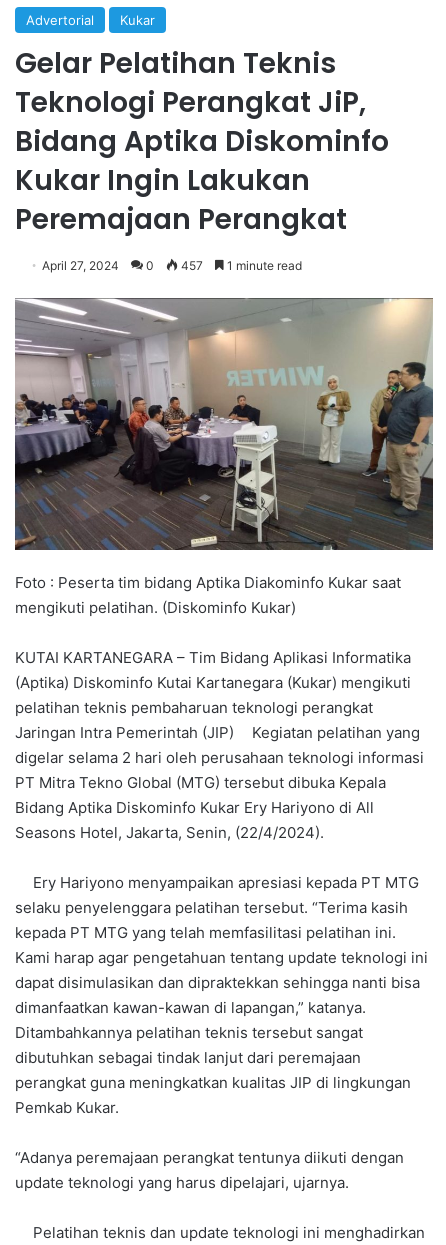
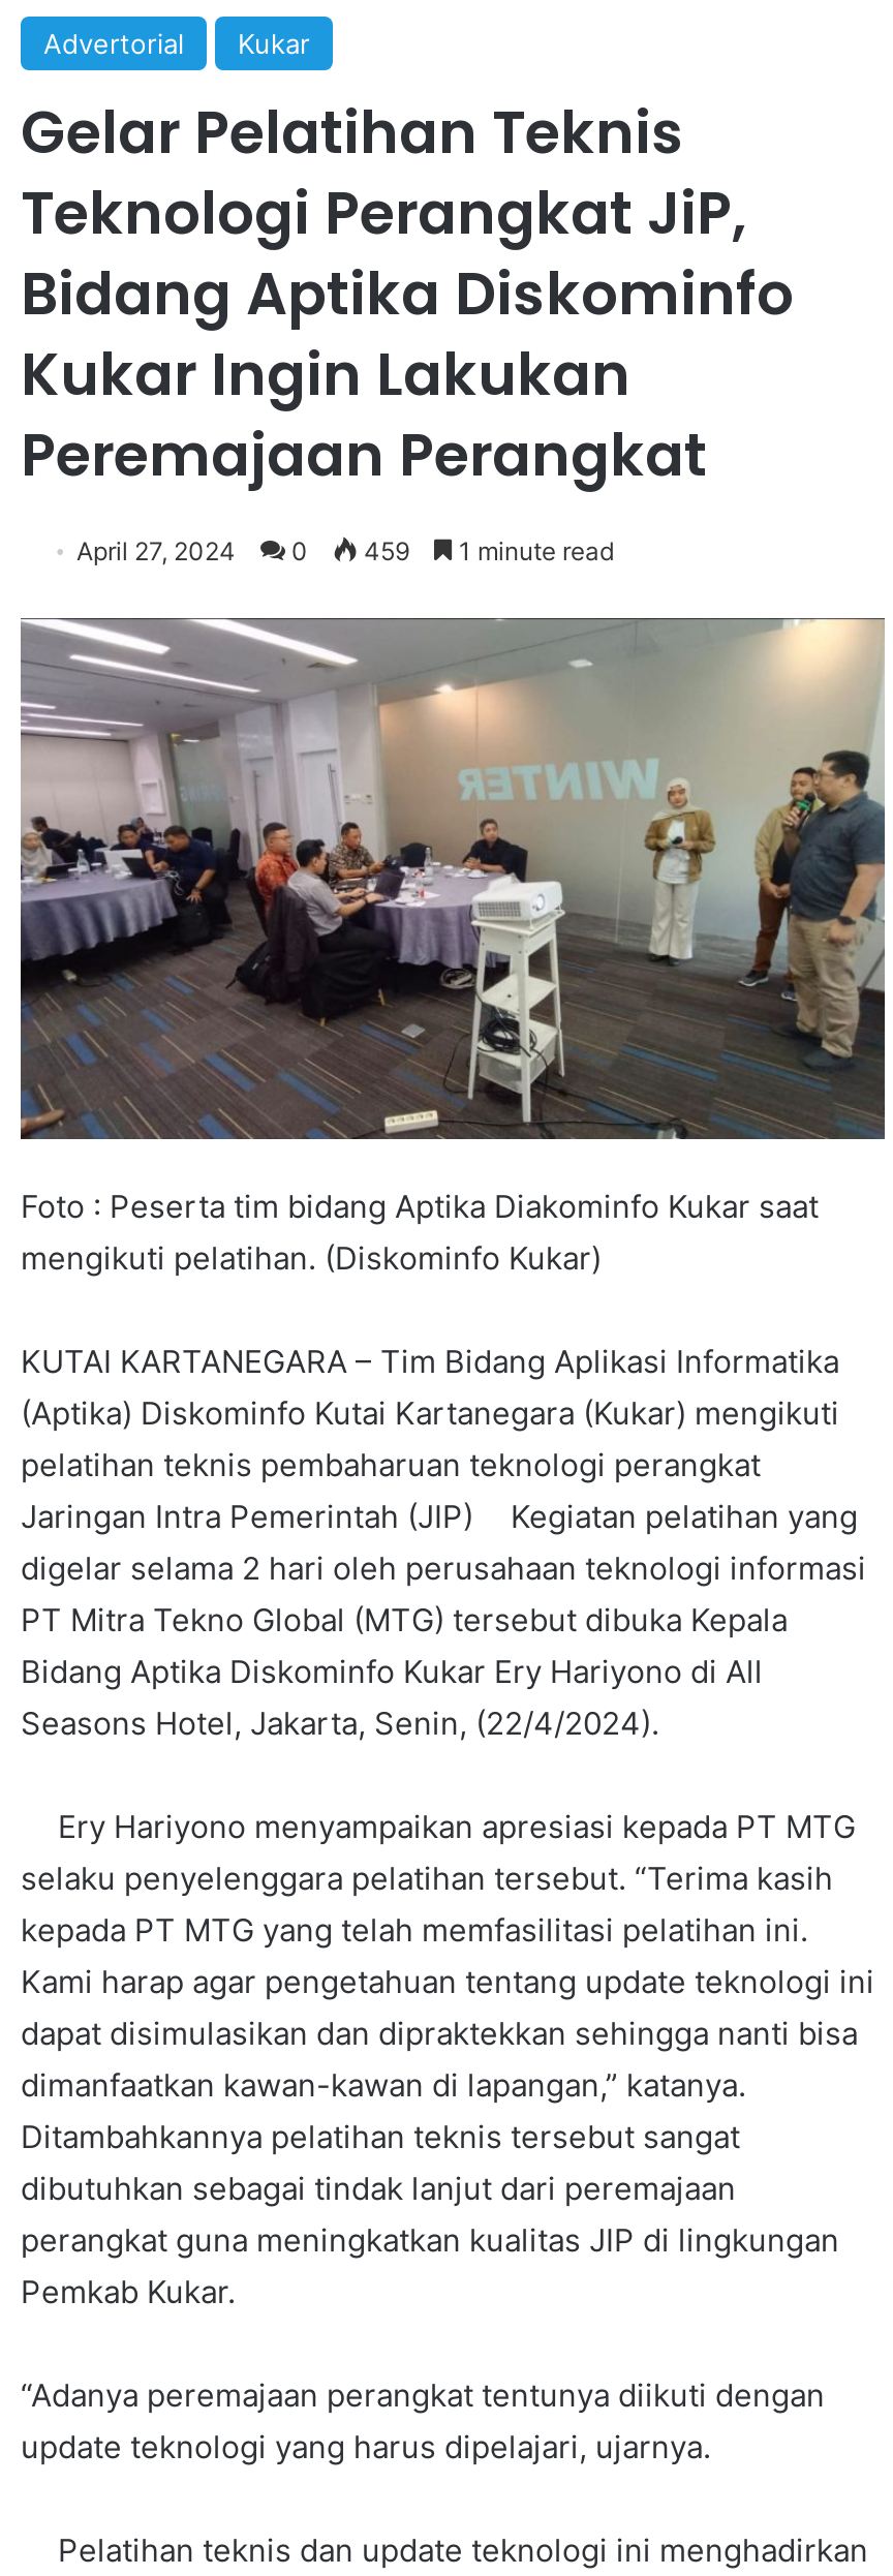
- April 27, 2024 0 457 1 minute read
+ April 27, 2024 0 459 1 minute read
